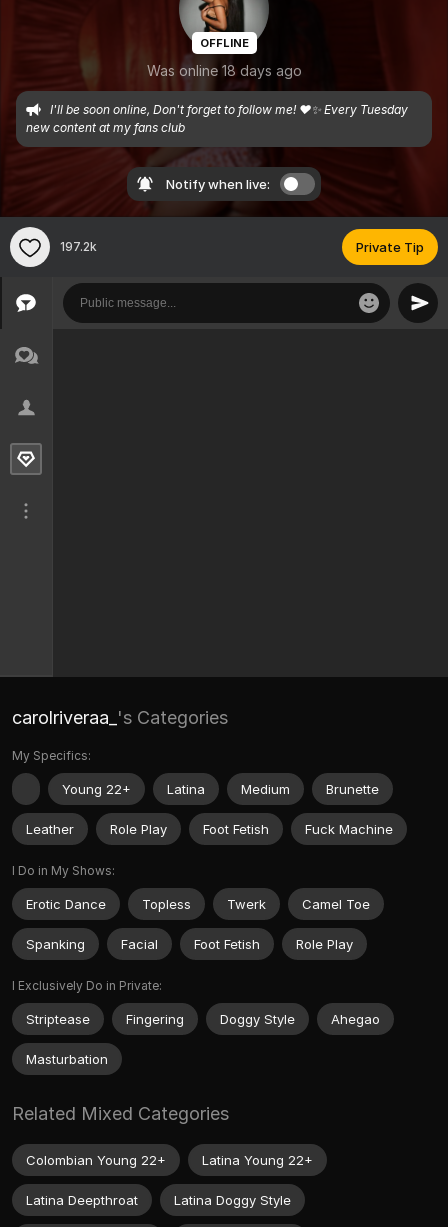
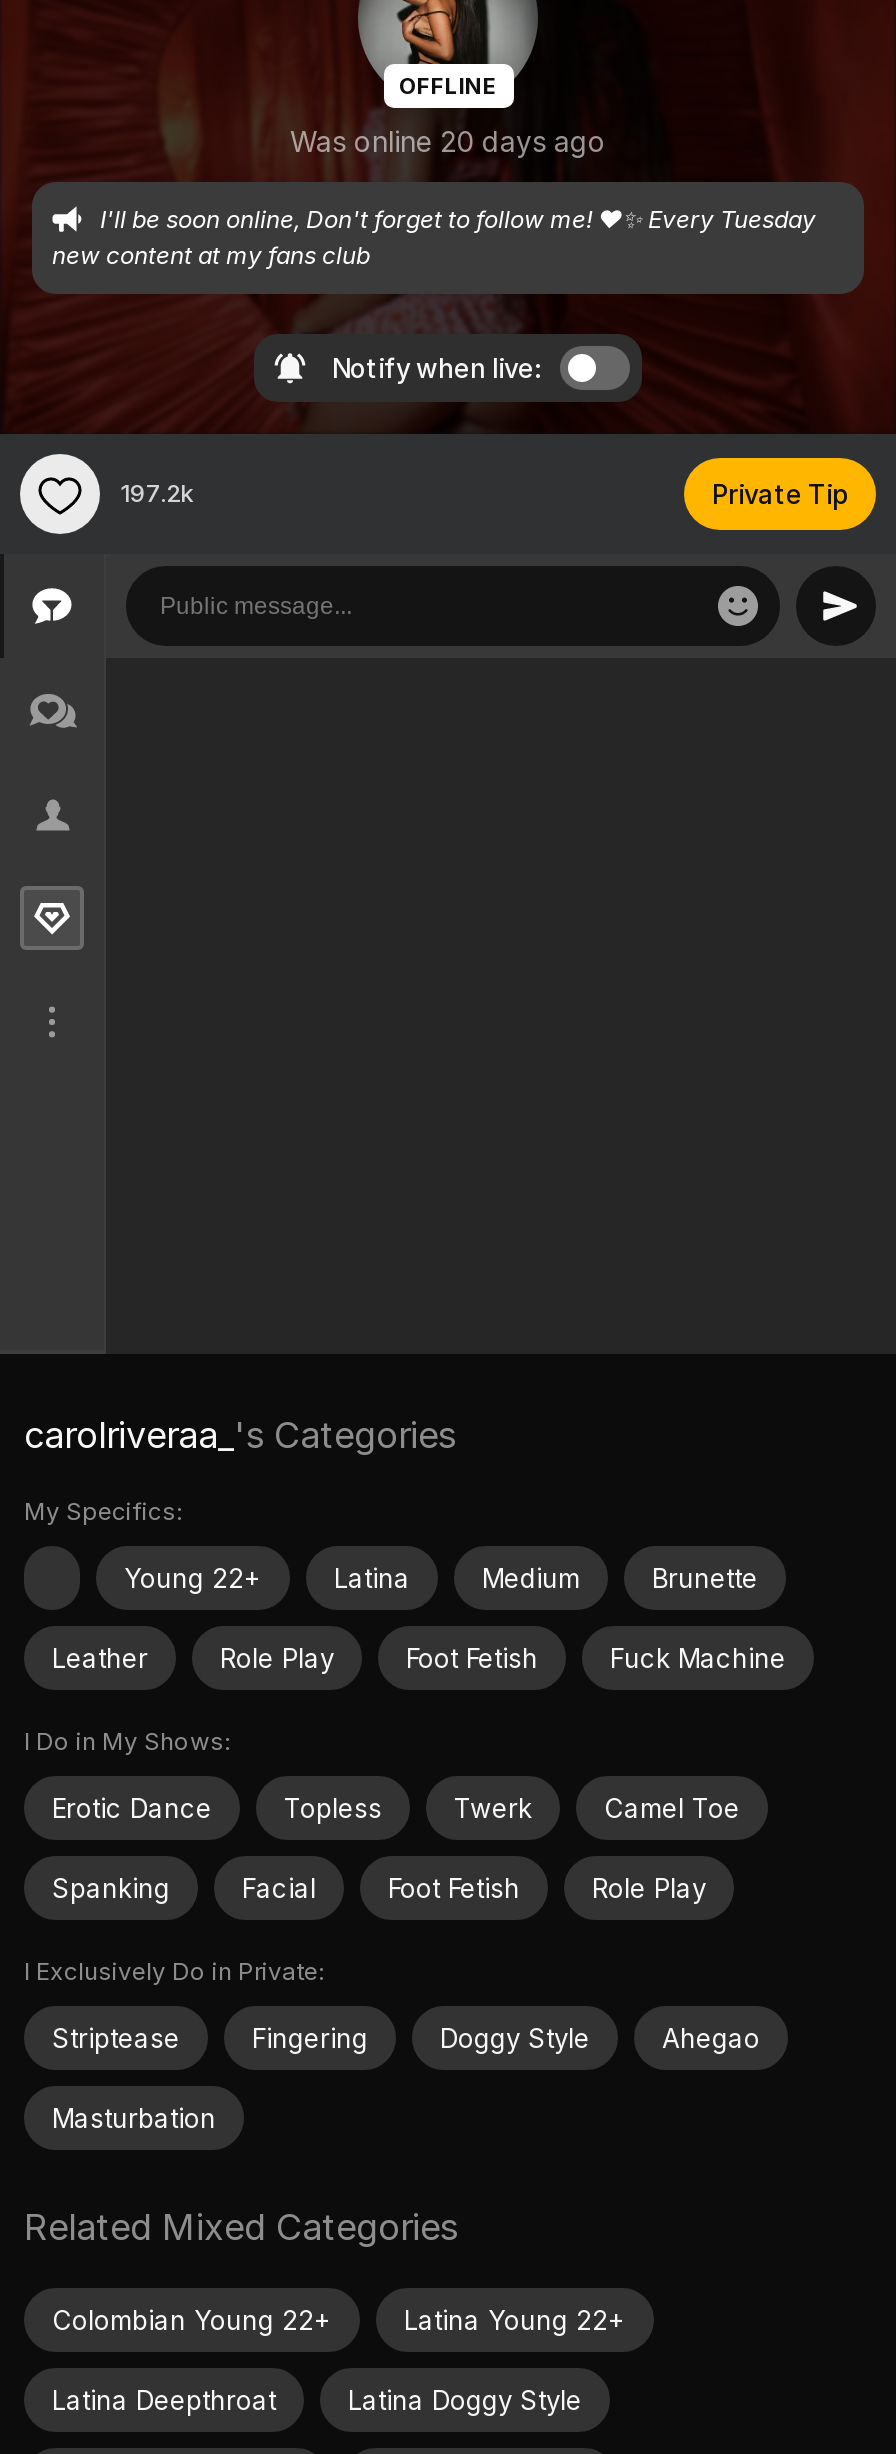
- Was online 18 days ago
+ Was online 20 days ago
